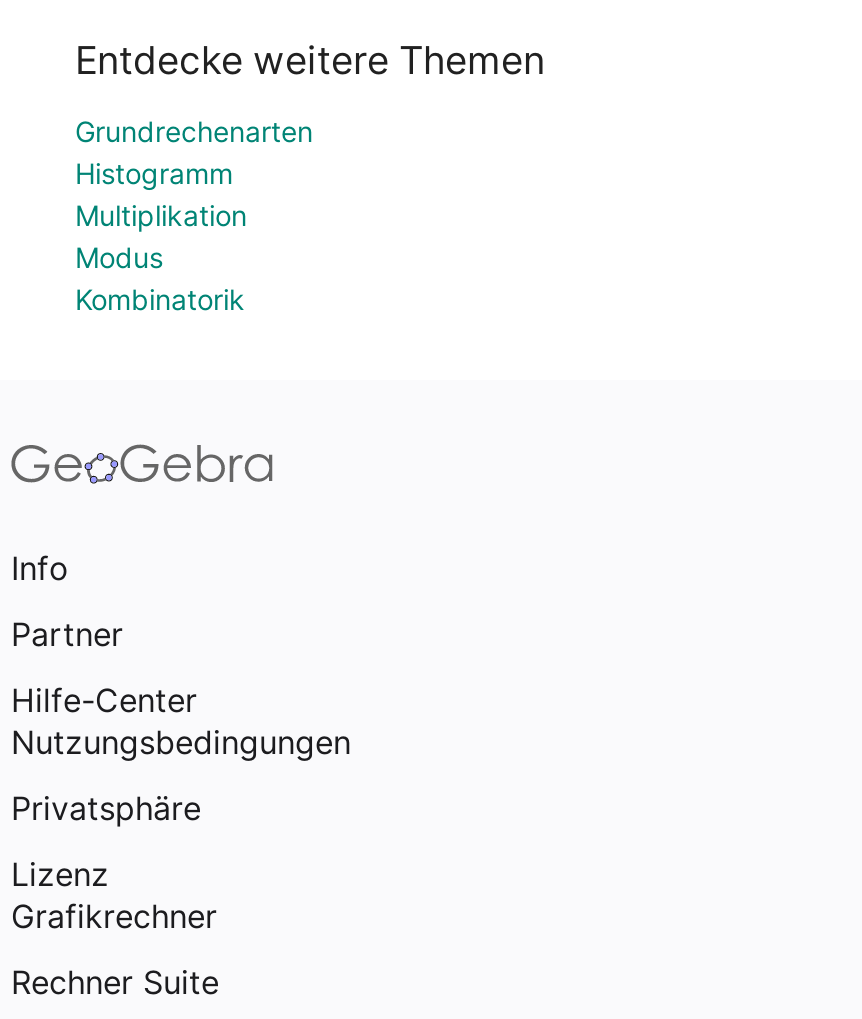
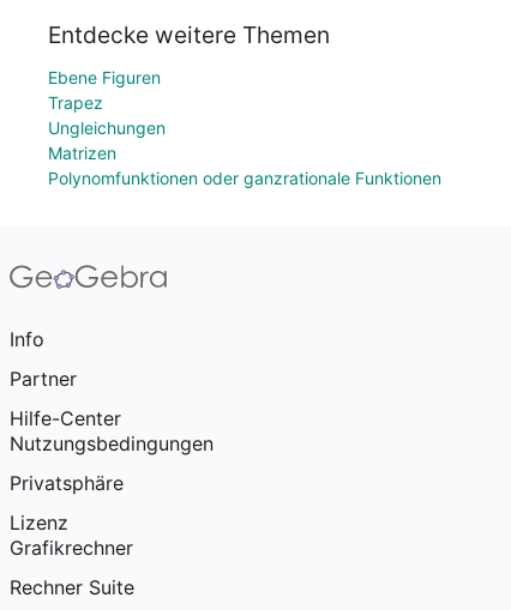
- Grundrechenarten
- Histogramm
- Multiplikation
- Modus
- Kombinatorik
+ Ebene Figuren
+ Trapez
+ Ungleichungen
+ Matrizen
+ Polynomfunktionen oder ganzrationale Funktionen
